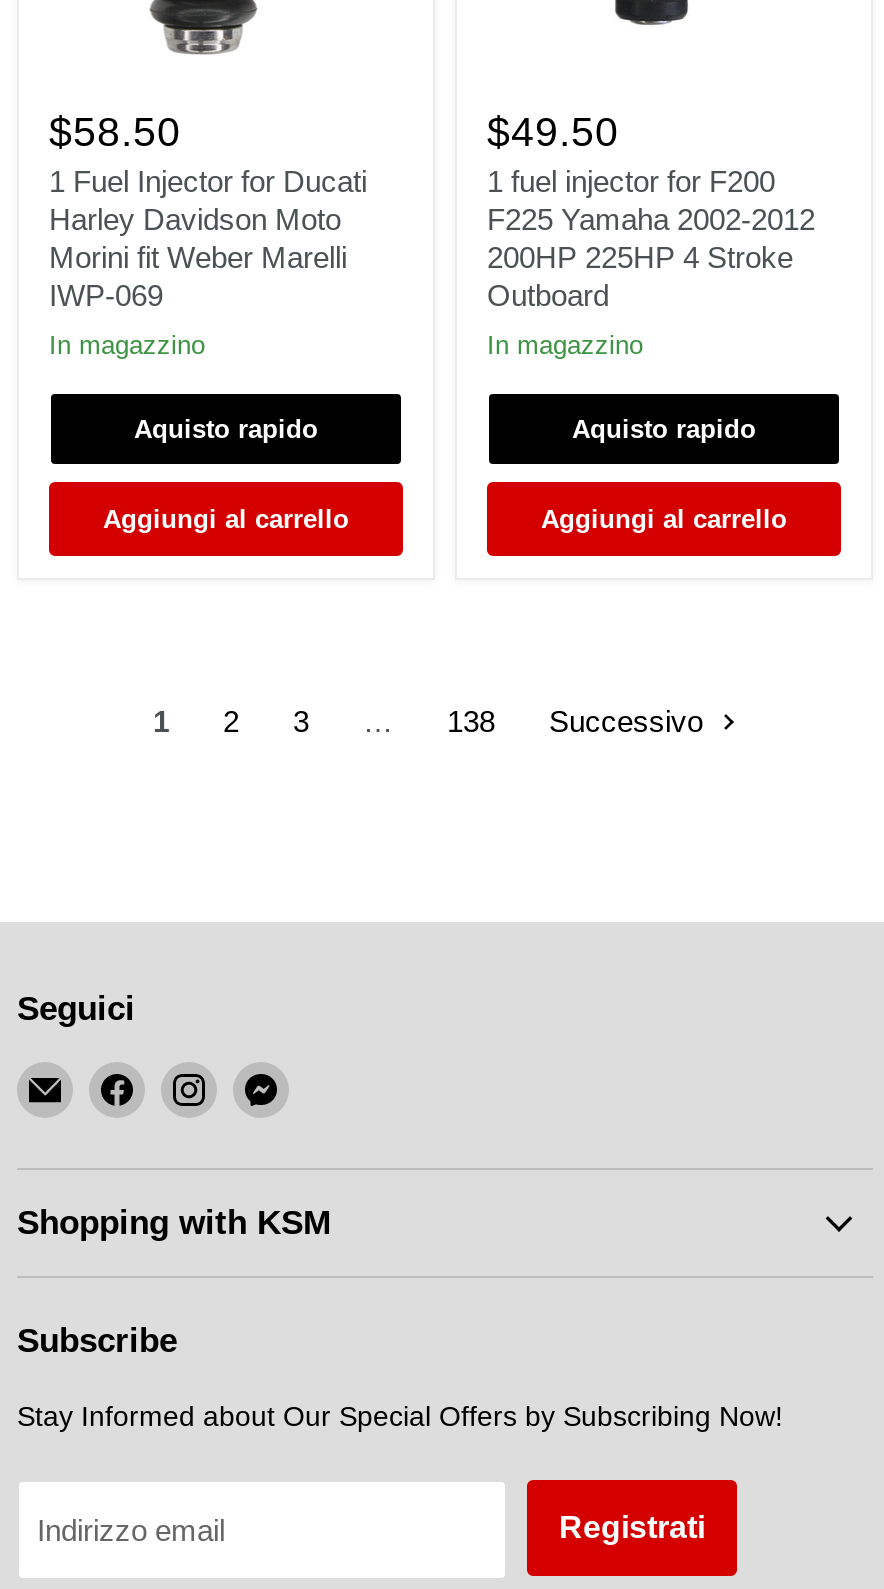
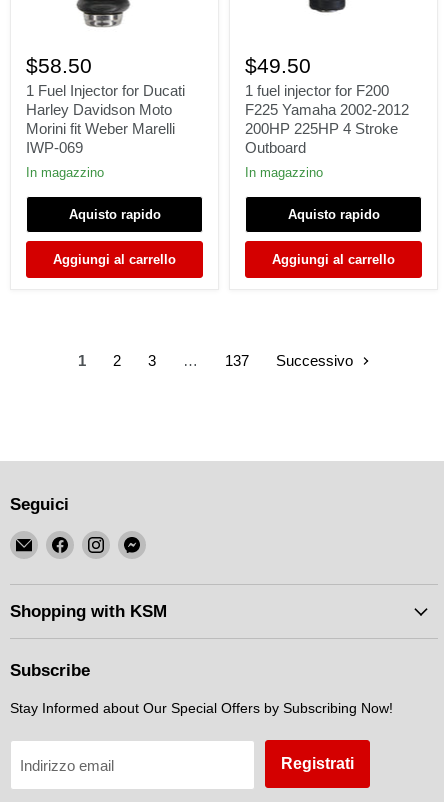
- 138
+ 137
